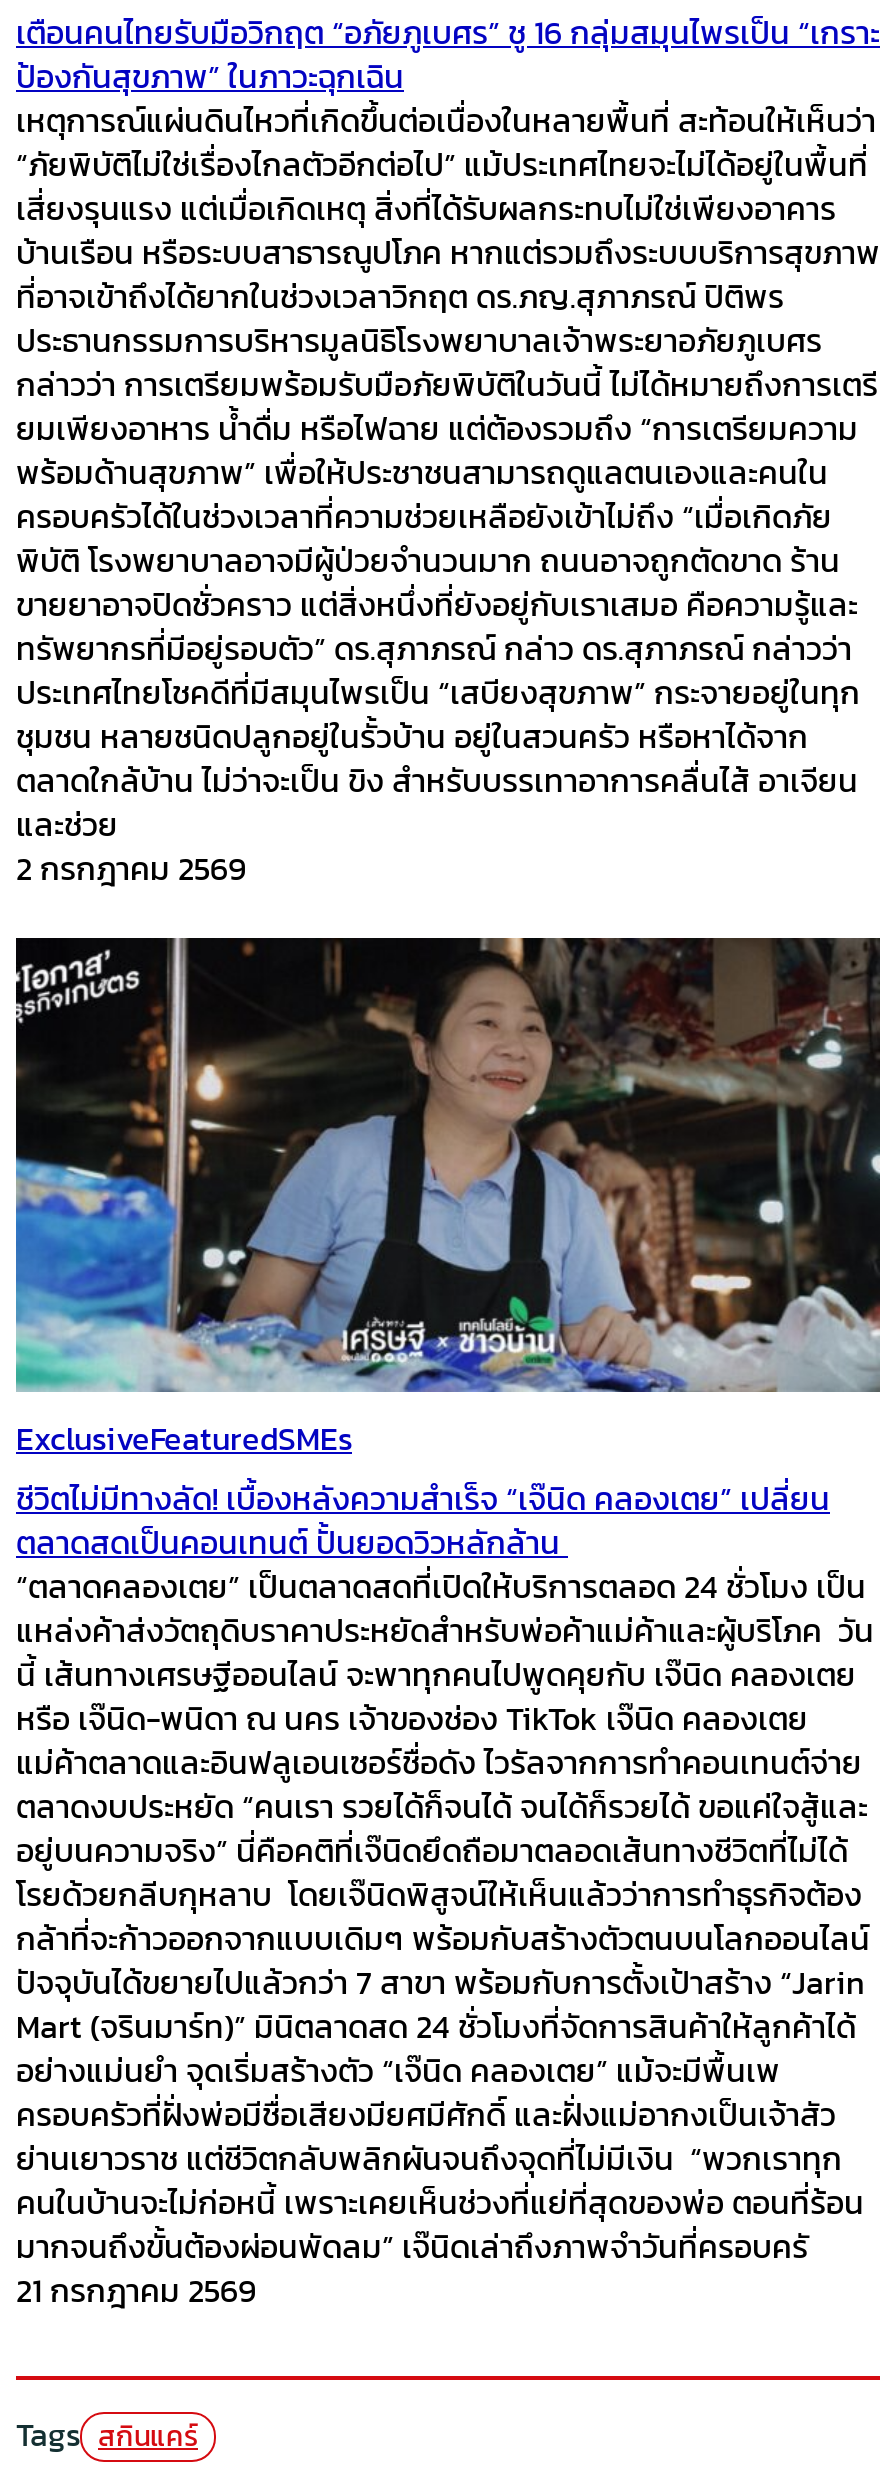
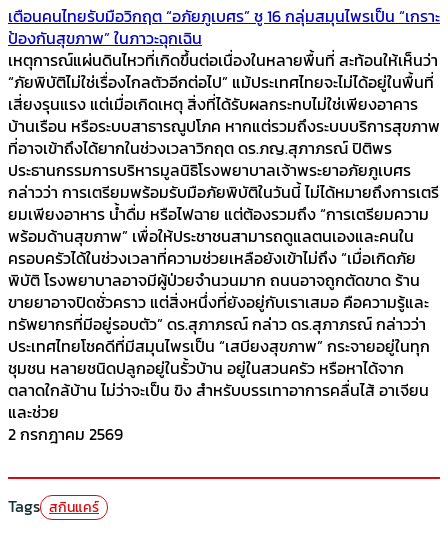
- [image]
- ExclusiveFeaturedSMEs
- ชีวิตไม่มีทางลัด! เบื้องหลังความสำเร็จ “เจ๊นิด คลองเตย” เปลี่ยน
- ตลาดสดเป็นคอนเทนต์ ปั้นยอดวิวหลักล้าน
- “ตลาดคลองเตย” เป็นตลาดสดที่เปิดให้บริการตลอด 24 ชั่วโมง เป็น
- แหล่งค้าส่งวัตถุดิบราคาประหยัดสำหรับพ่อค้าแม่ค้าและผู้บริโภค วัน
- นี้ เส้นทางเศรษฐีออนไลน์ จะพาทุกคนไปพูดคุยกับ เจ๊นิด คลองเตย
- หรือ เจ๊นิด-พนิดา ณ นคร เจ้าของช่อง TikTok เจ๊นิด คลองเตย
- แม่ค้าตลาดและอินฟลูเอนเซอร์ชื่อดัง ไวรัลจากการทำคอนเทนต์จ่าย
- ตลาดงบประหยัด “คนเรา รวยได้ก็จนได้ จนได้ก็รวยได้ ขอแค่ใจสู้และ
- อยู่บนความจริง” นี่คือคติที่เจ๊นิดยึดถือมาตลอดเส้นทางชีวิตที่ไม่ได้
- โรยด้วยกลีบกุหลาบ โดยเจ๊นิดพิสูจน์ให้เห็นแล้วว่าการทำธุรกิจต้อง
- กล้าที่จะก้าวออกจากแบบเดิมๆ พร้อมกับสร้างตัวตนบนโลกออนไลน์
- ปัจจุบันได้ขยายไปแล้วกว่า 7 สาขา พร้อมกับการตั้งเป้าสร้าง “Jarin
- Mart (จรินมาร์ท)” มินิตลาดสด 24 ชั่วโมงที่จัดการสินค้าให้ลูกค้าได้
- อย่างแม่นยำ จุดเริ่มสร้างตัว “เจ๊นิด คลองเตย” แม้จะมีพื้นเพ
- ครอบครัวที่ฝั่งพ่อมีชื่อเสียงมียศมีศักดิ์ และฝั่งแม่อากงเป็นเจ้าสัว
- ย่านเยาวราช แต่ชีวิตกลับพลิกผันจนถึงจุดที่ไม่มีเงิน “พวกเราทุก
- คนในบ้านจะไม่ก่อหนี้ เพราะเคยเห็นช่วงที่แย่ที่สุดของพ่อ ตอนที่ร้อน
- มากจนถึงขั้นต้องผ่อนพัดลม” เจ๊นิดเล่าถึงภาพจำวันที่ครอบครั
- 21 กรกฎาคม 2569
